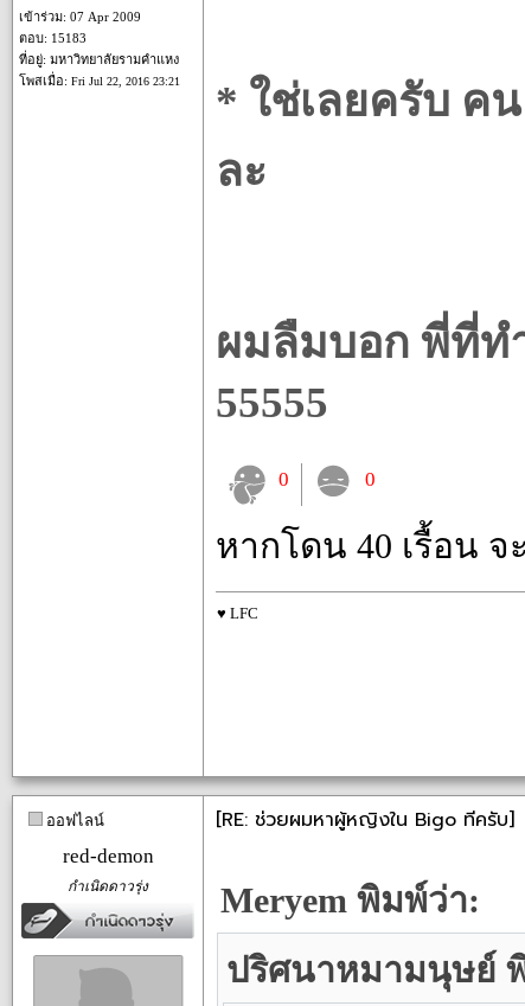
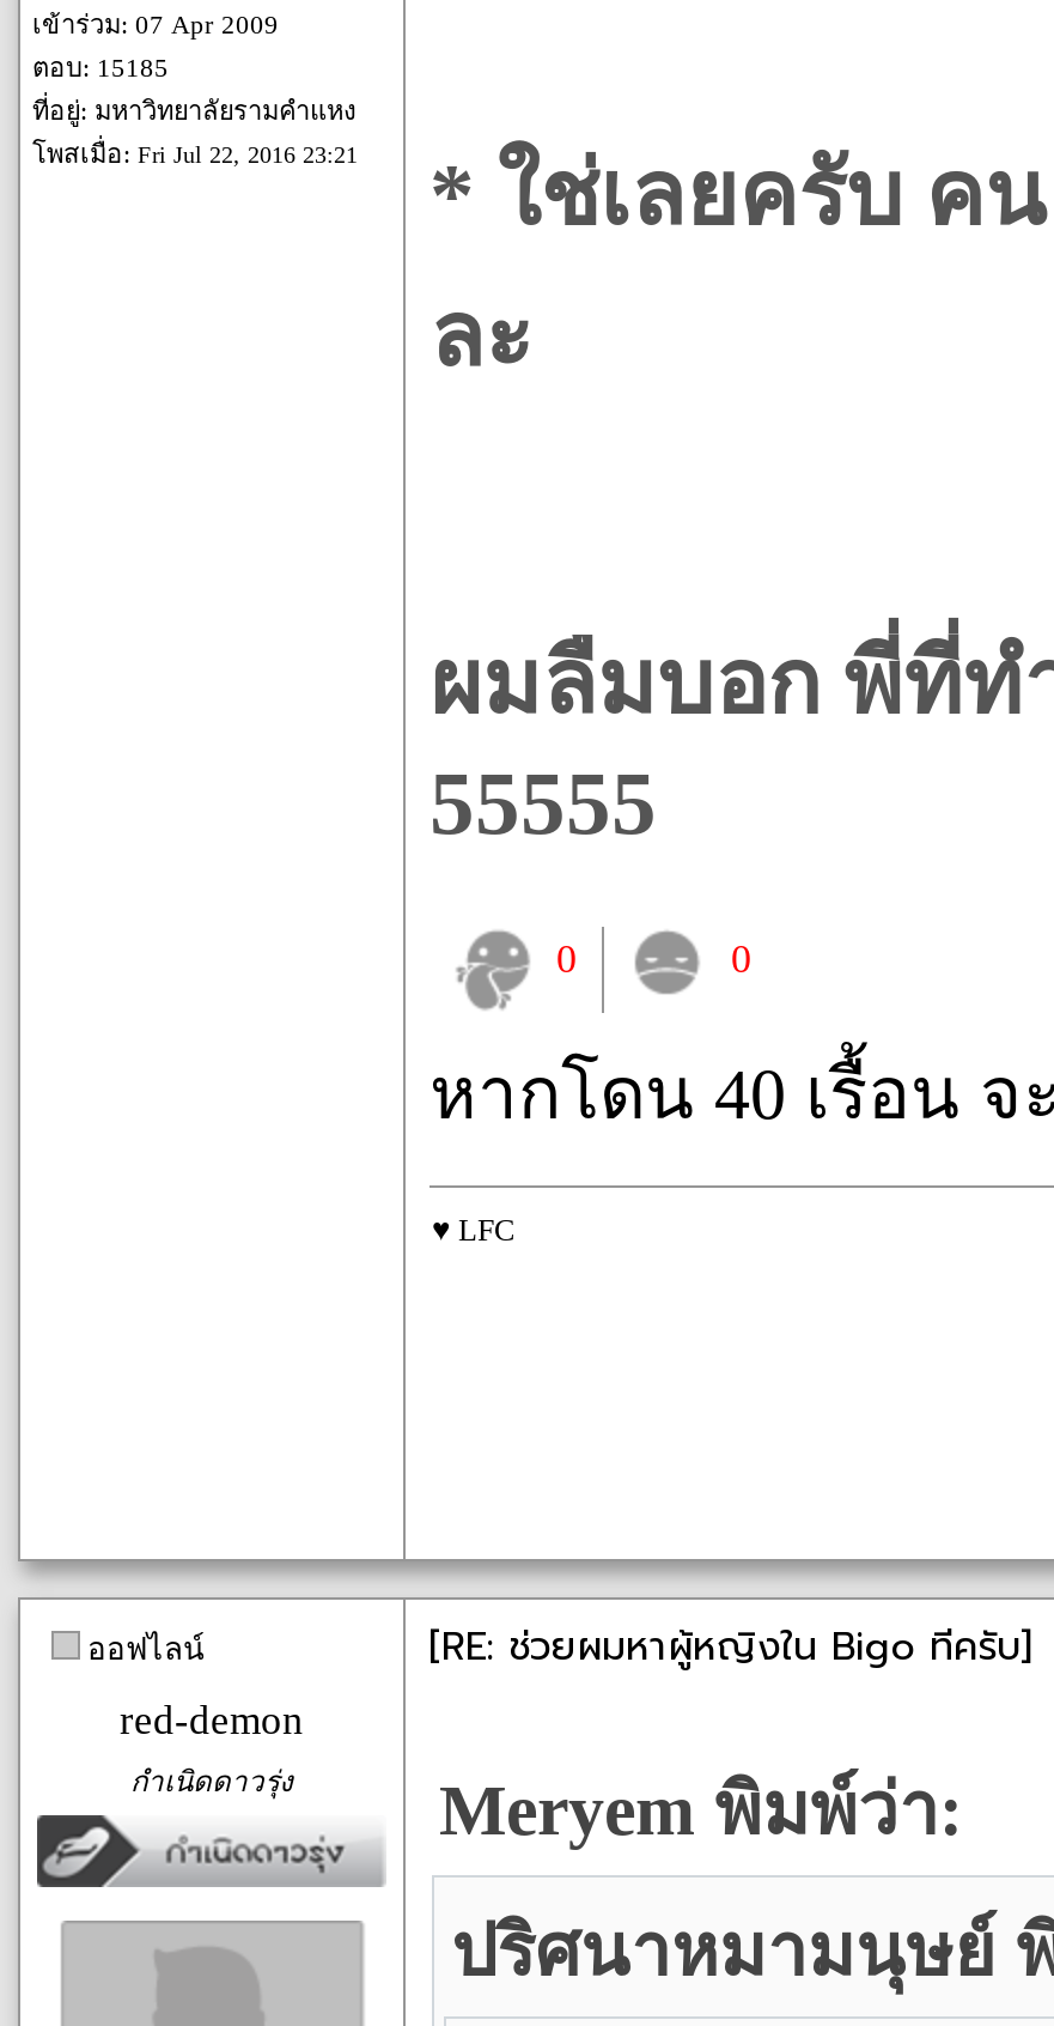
- ตอบ: 15183
+ ตอบ: 15185
